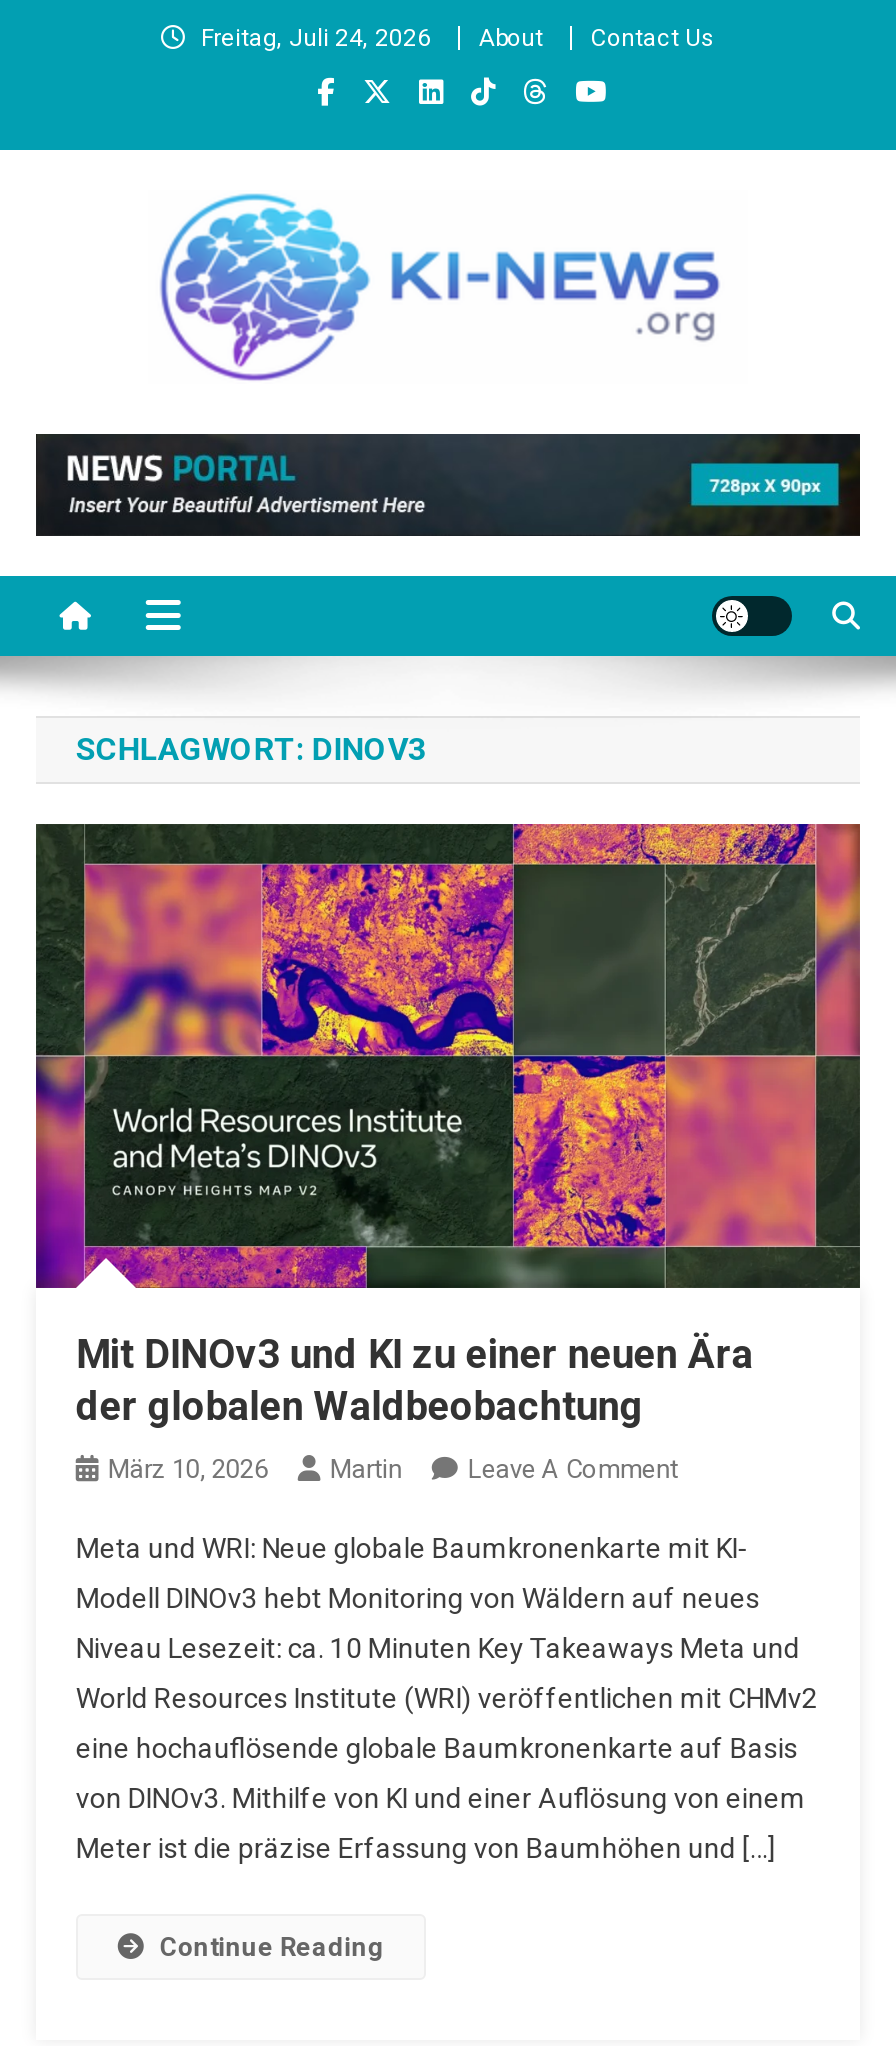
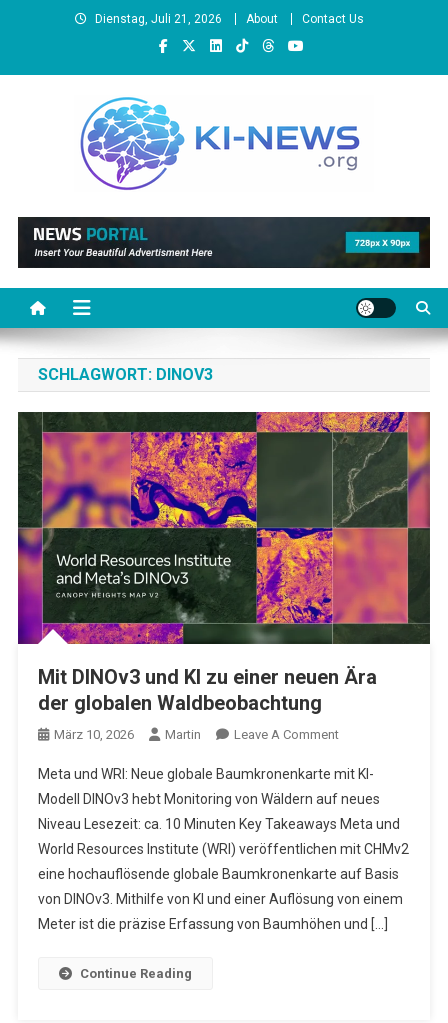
- Freitag, Juli 24, 2026
+ Dienstag, Juli 21, 2026
